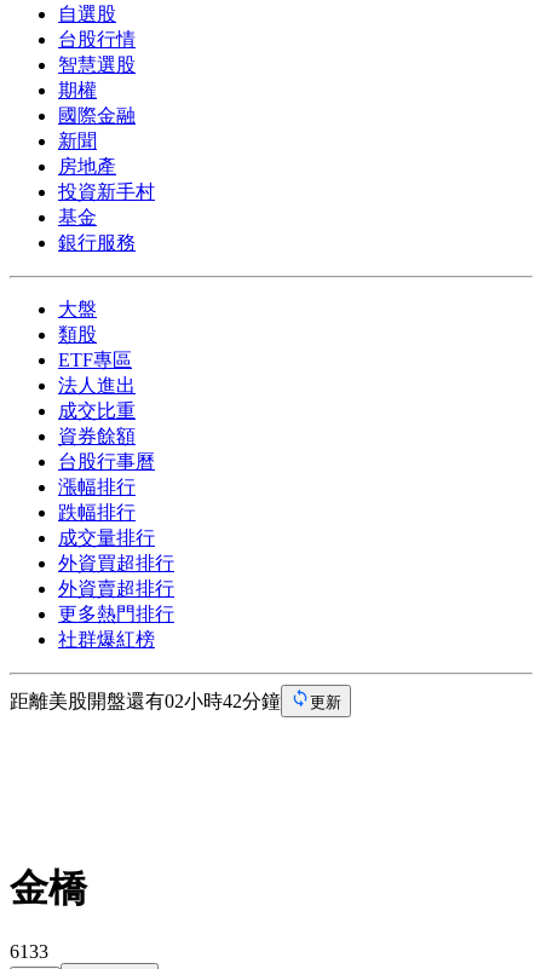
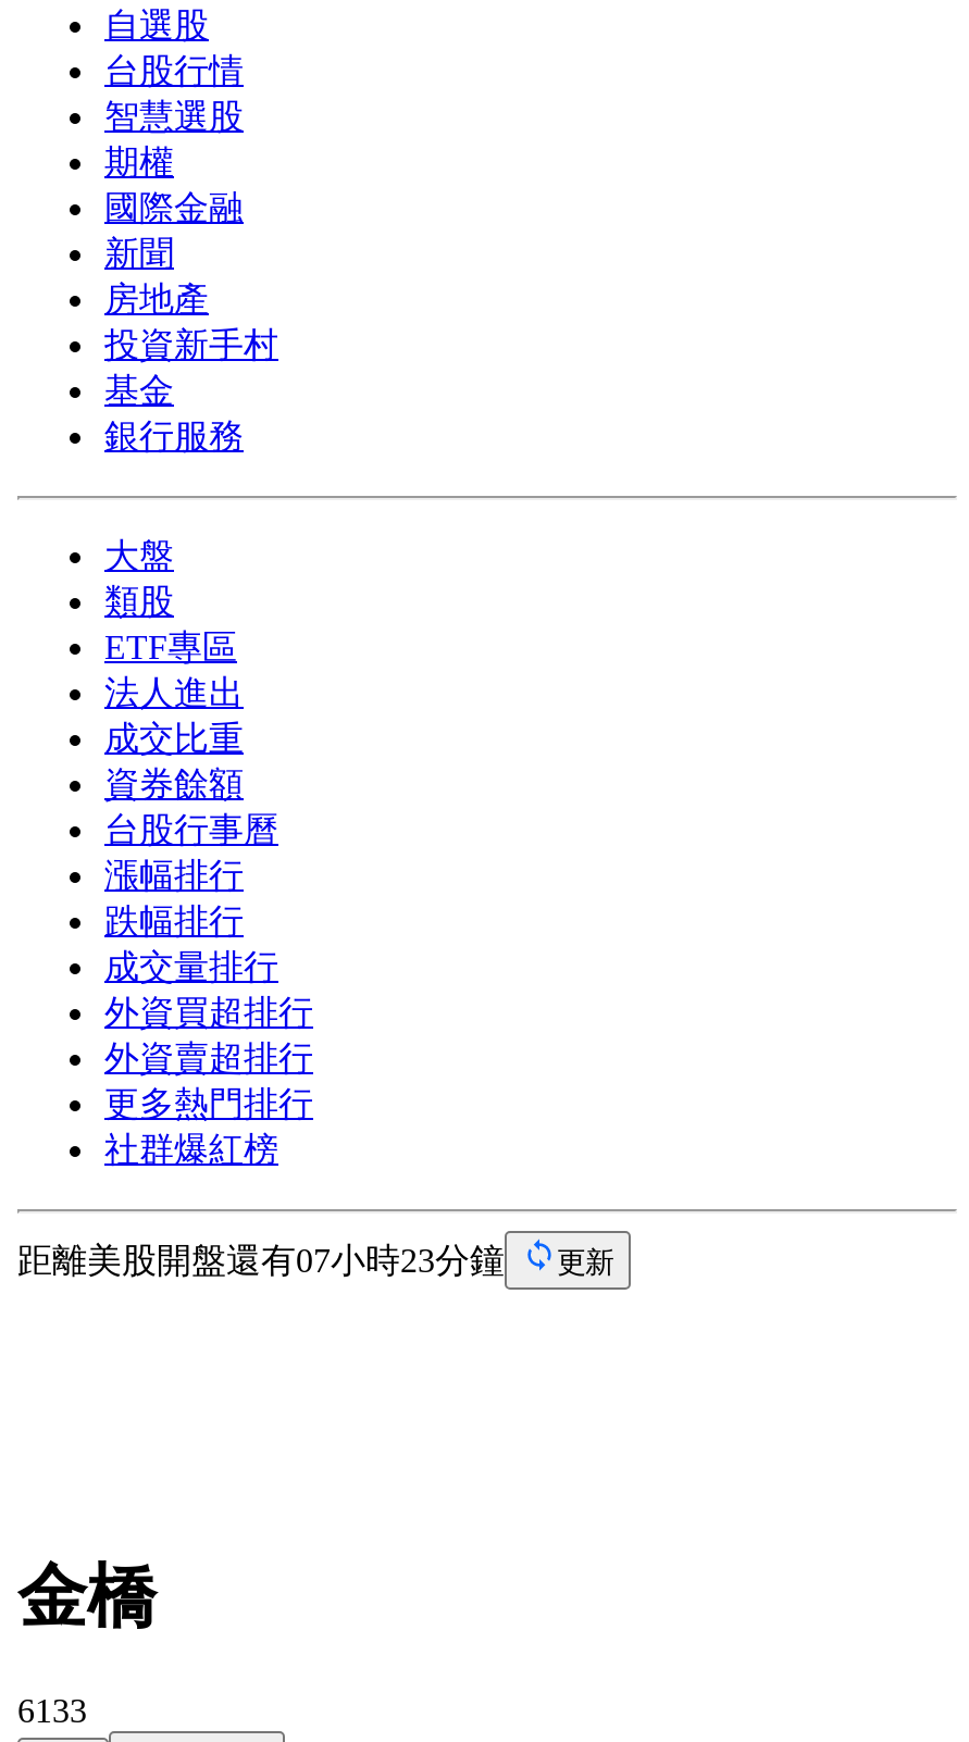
- 距離美股開盤還有02小時42分鐘
+ 距離美股開盤還有07小時23分鐘
